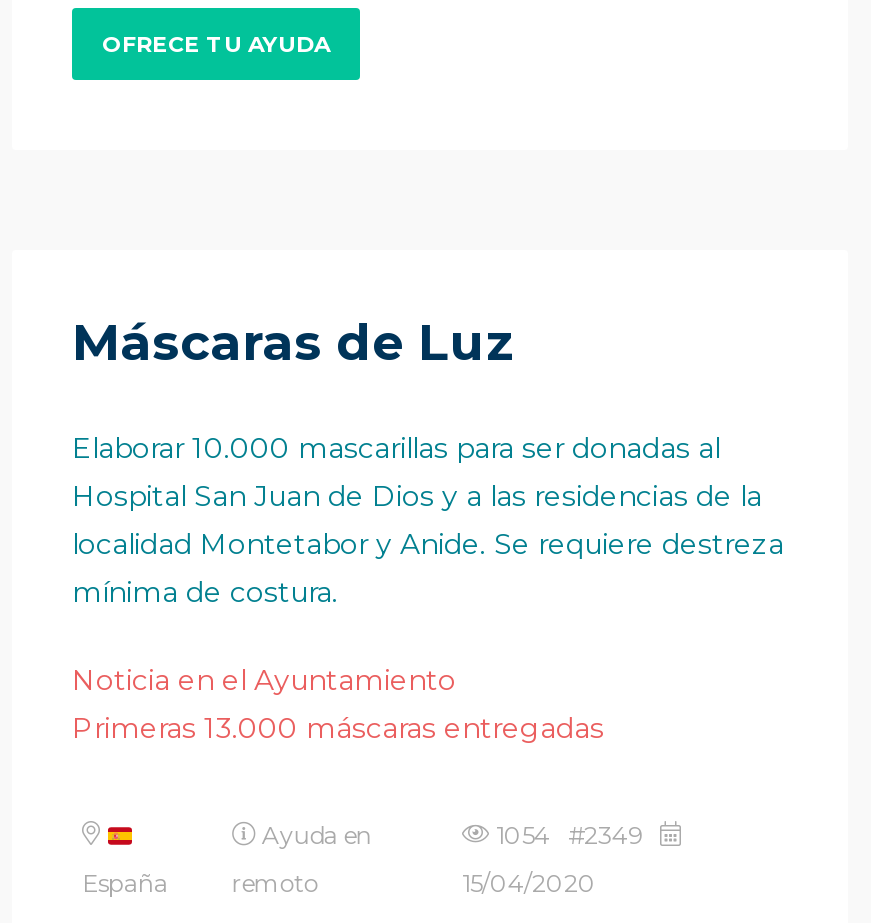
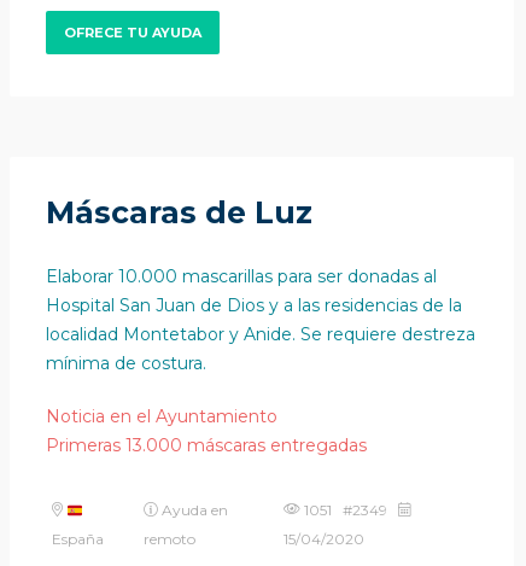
- 1054 #2349
+ 1051 #2349
